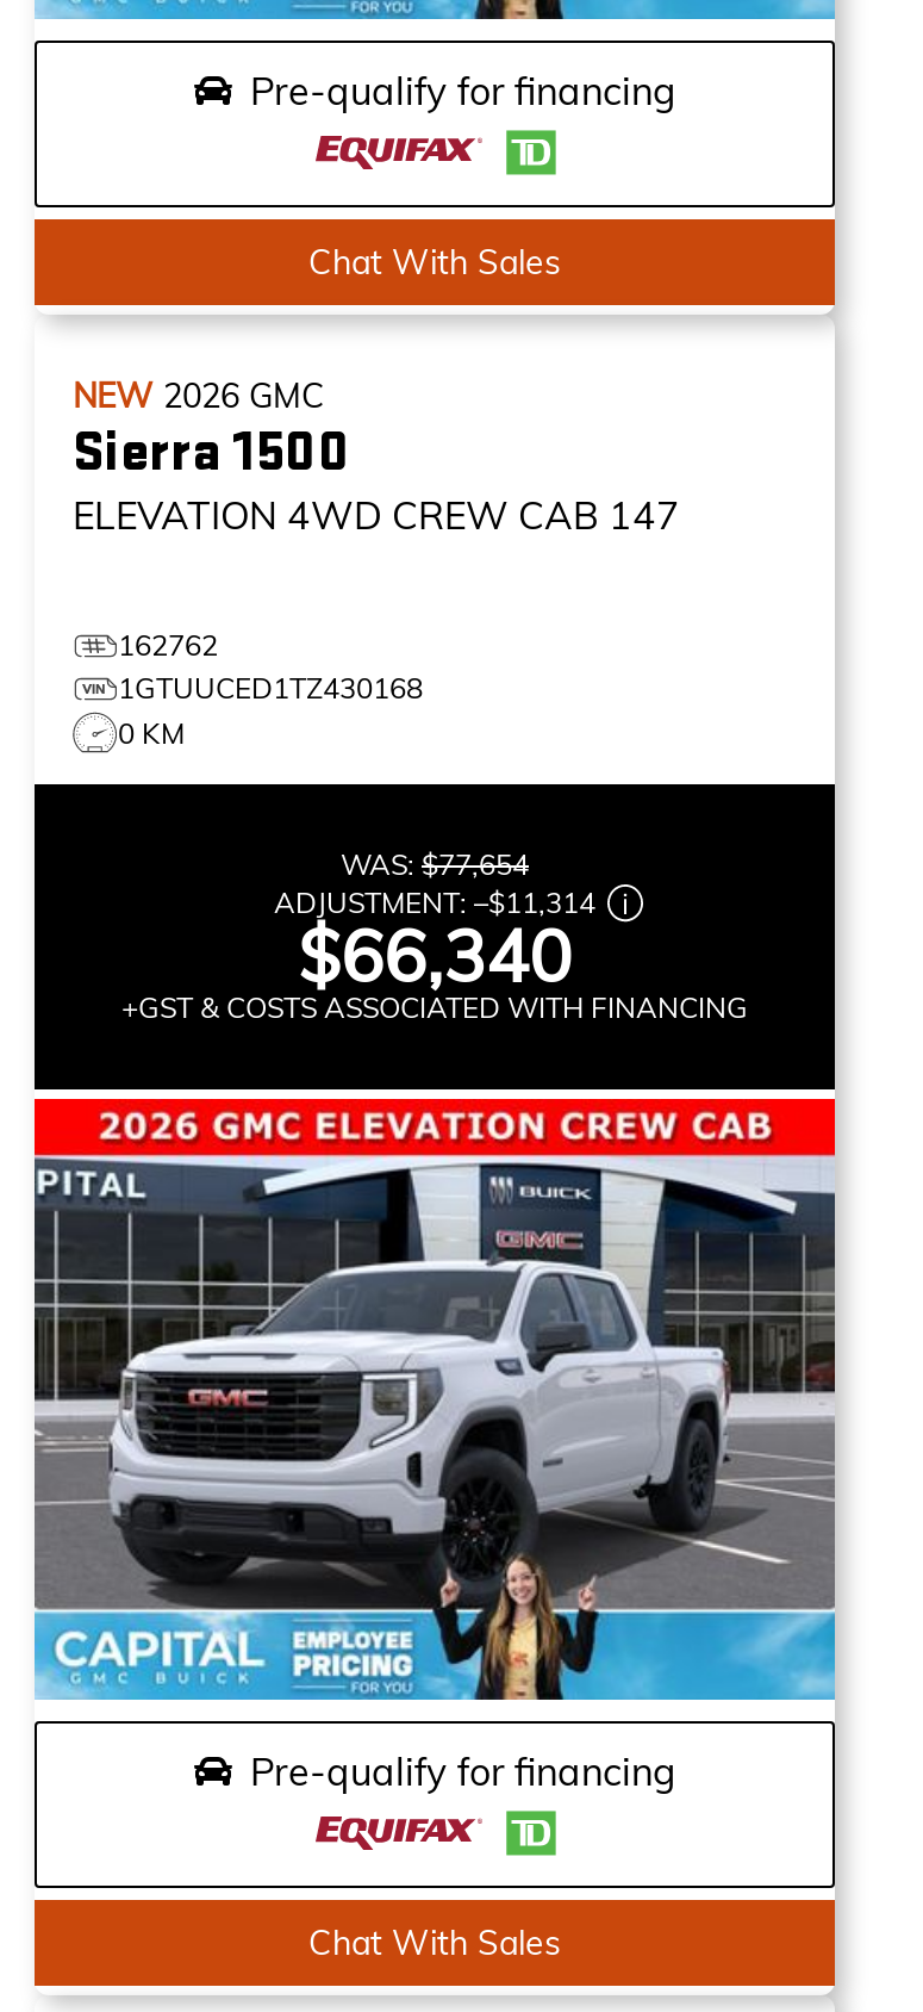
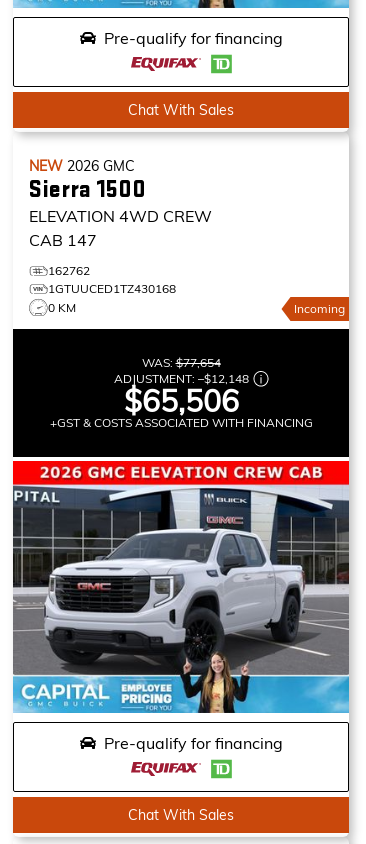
+ Incoming

- ADJUSTMENT: –$11,314
+ ADJUSTMENT: –$12,148

- $66,340
+ $65,506
